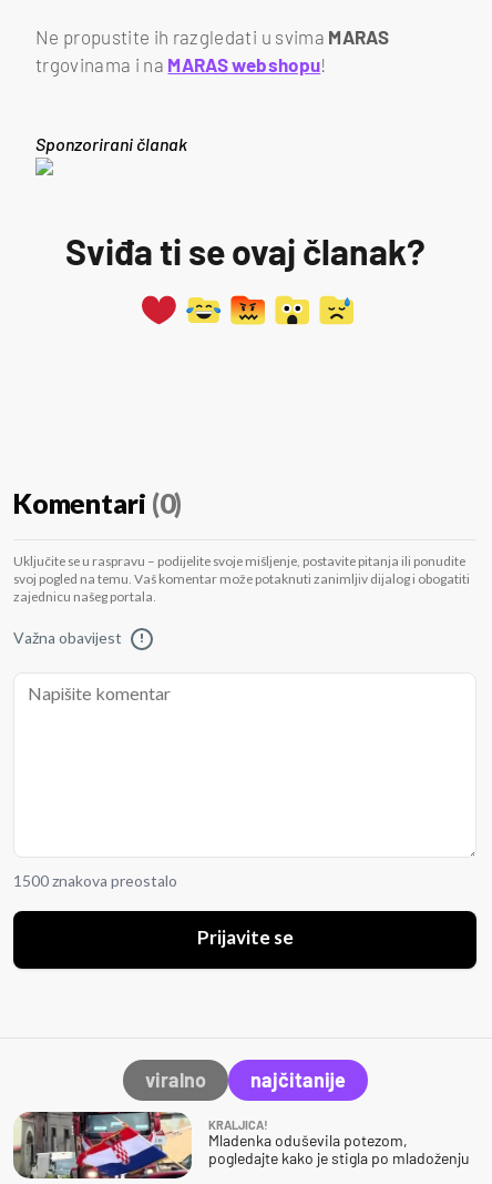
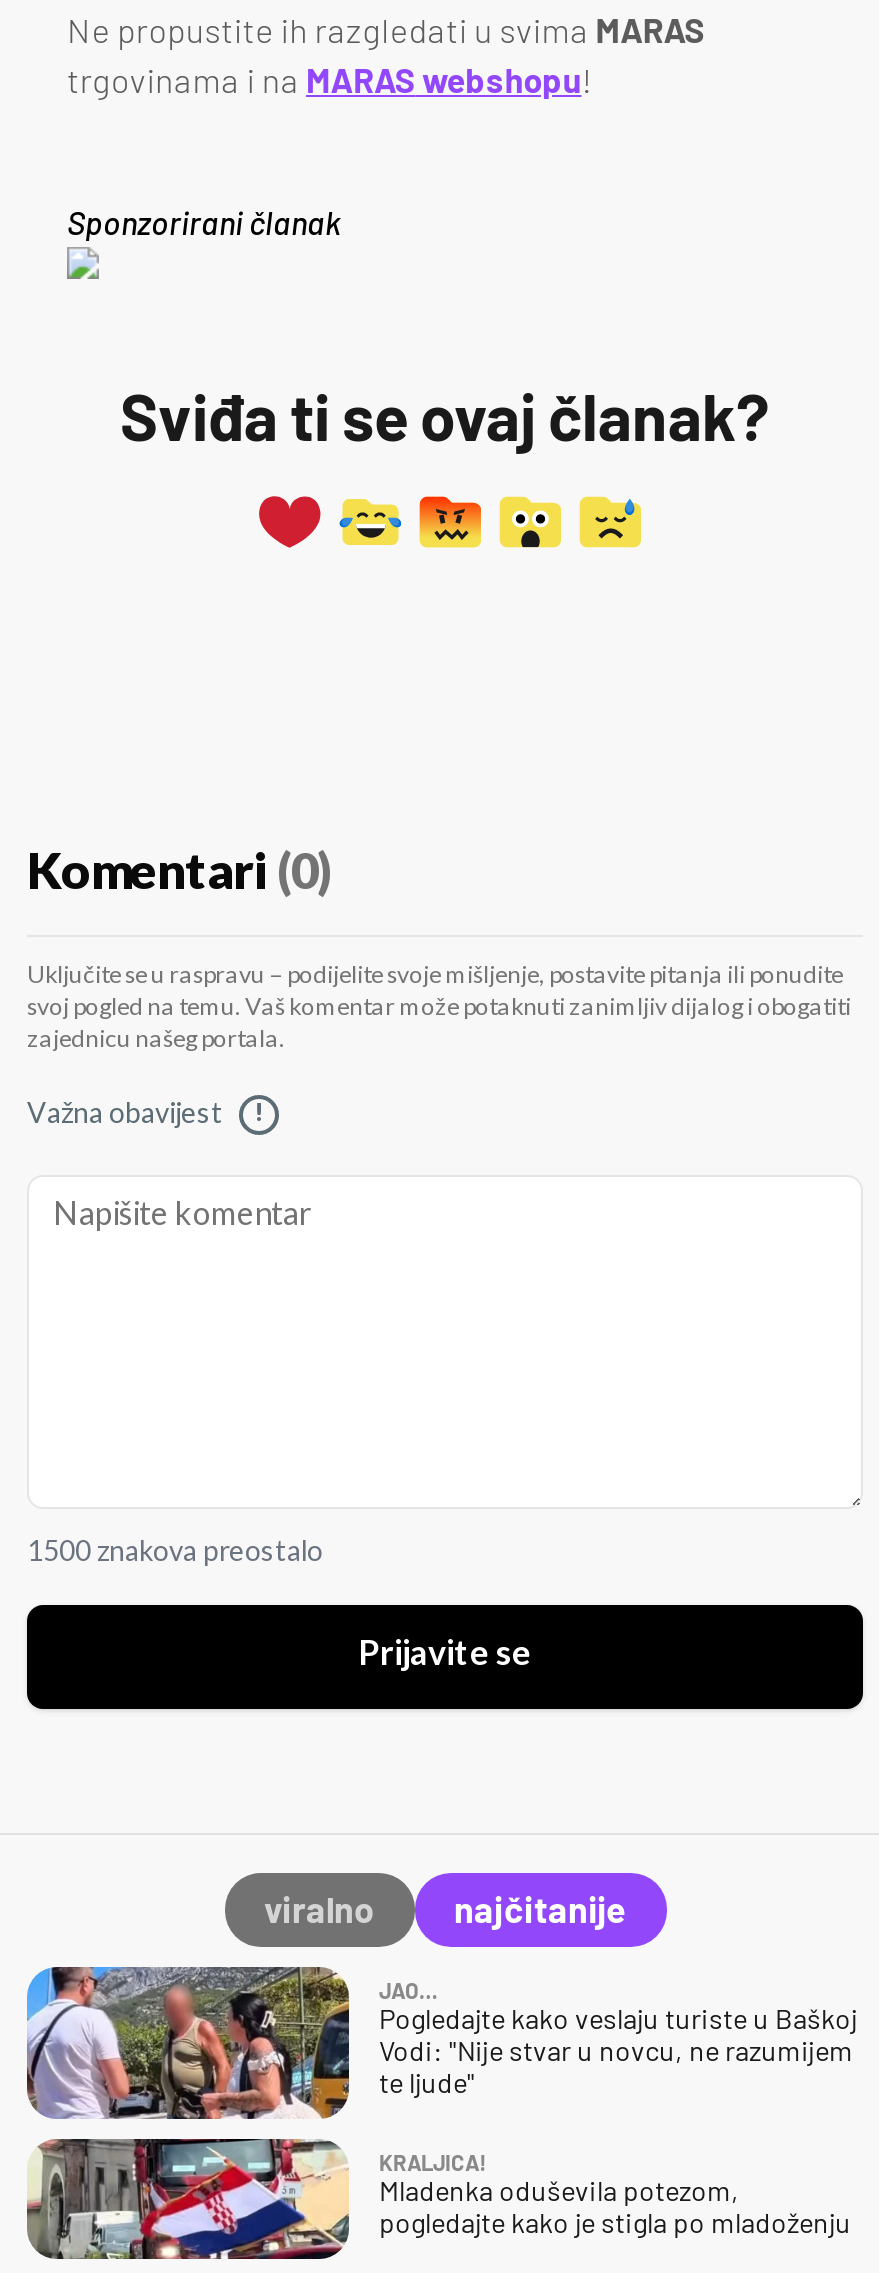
+ [image]
+ JAO…
+ Pogledajte kako veslaju turiste u Baškoj
+ Vodi: "Nije stvar u novcu, ne razumijem
+ te ljude"
